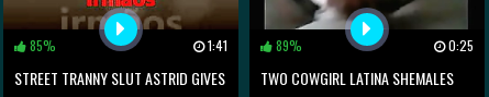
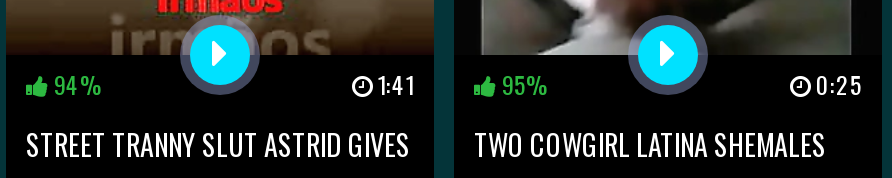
- 85%
+ 94%

- 89%
+ 95%
